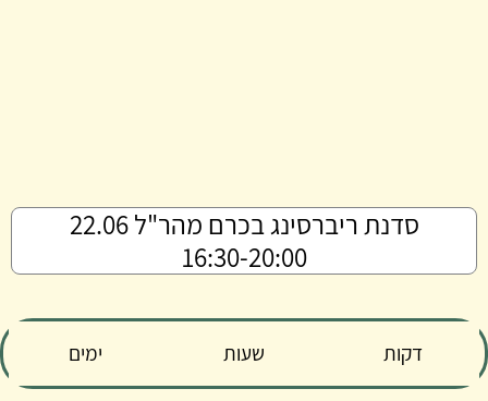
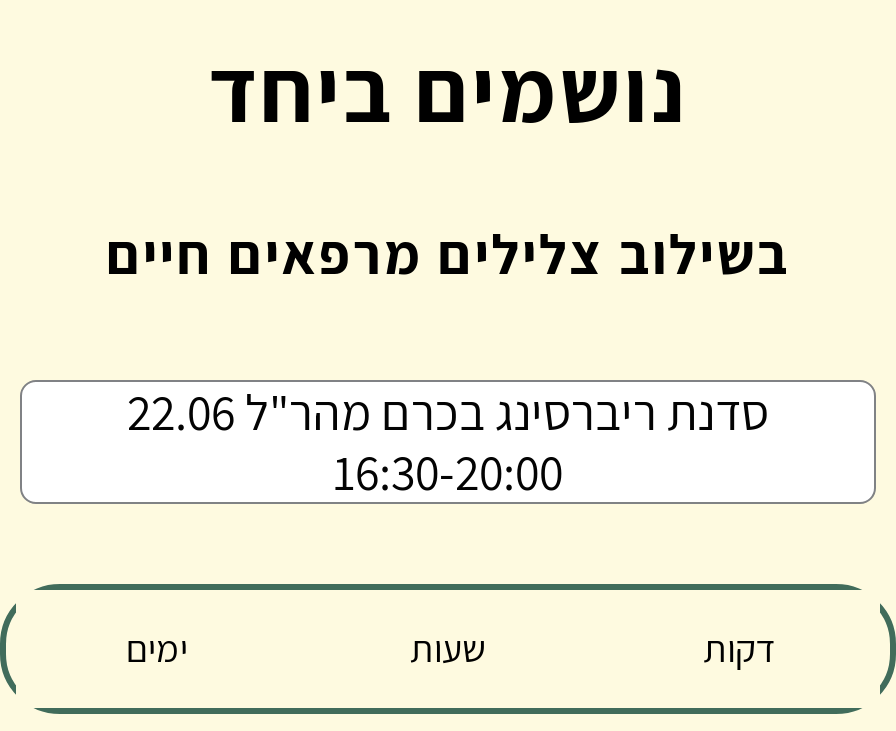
+ נושמים ביחד
+ בשילוב צלילים מרפאים חיים
